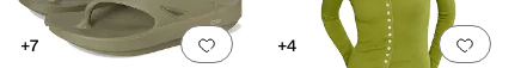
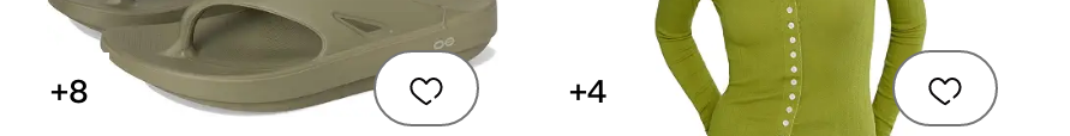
- +7
+ +8
